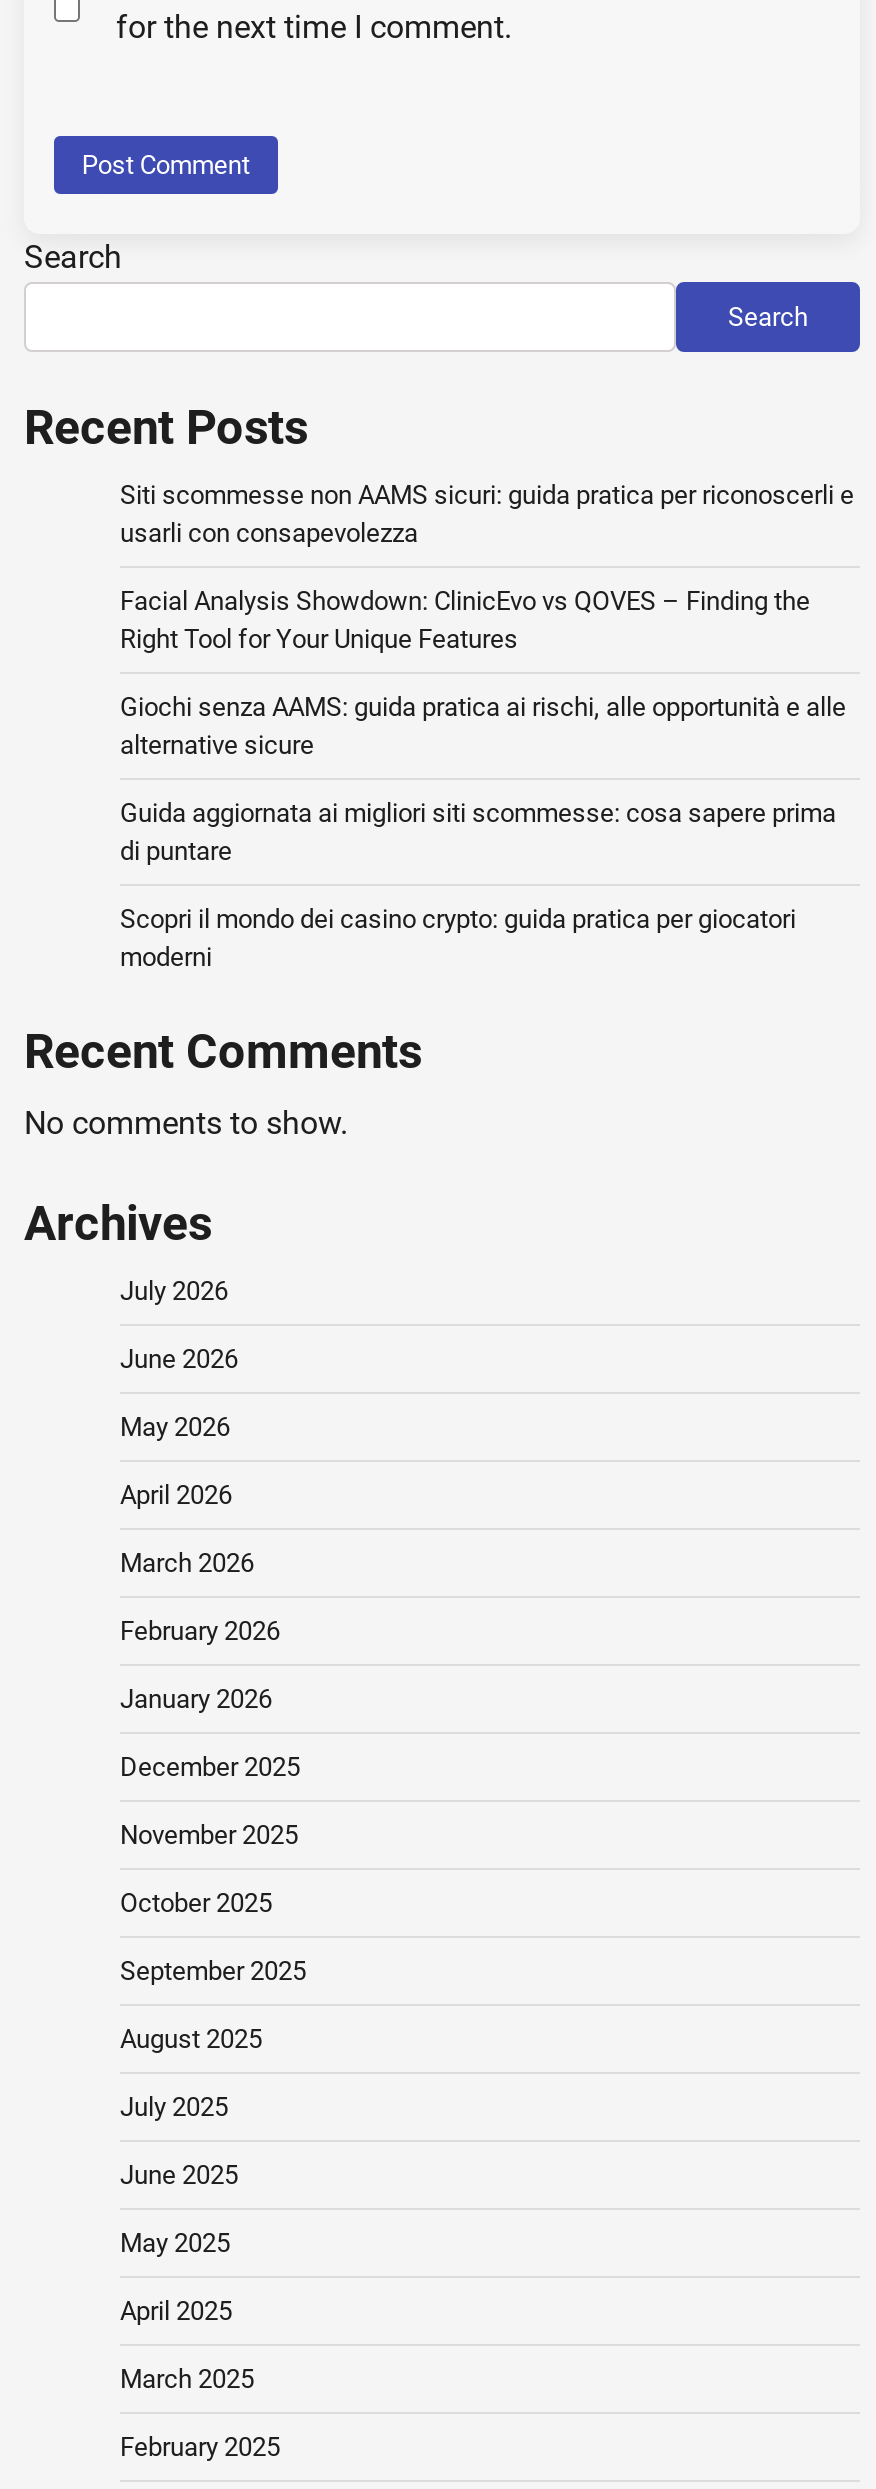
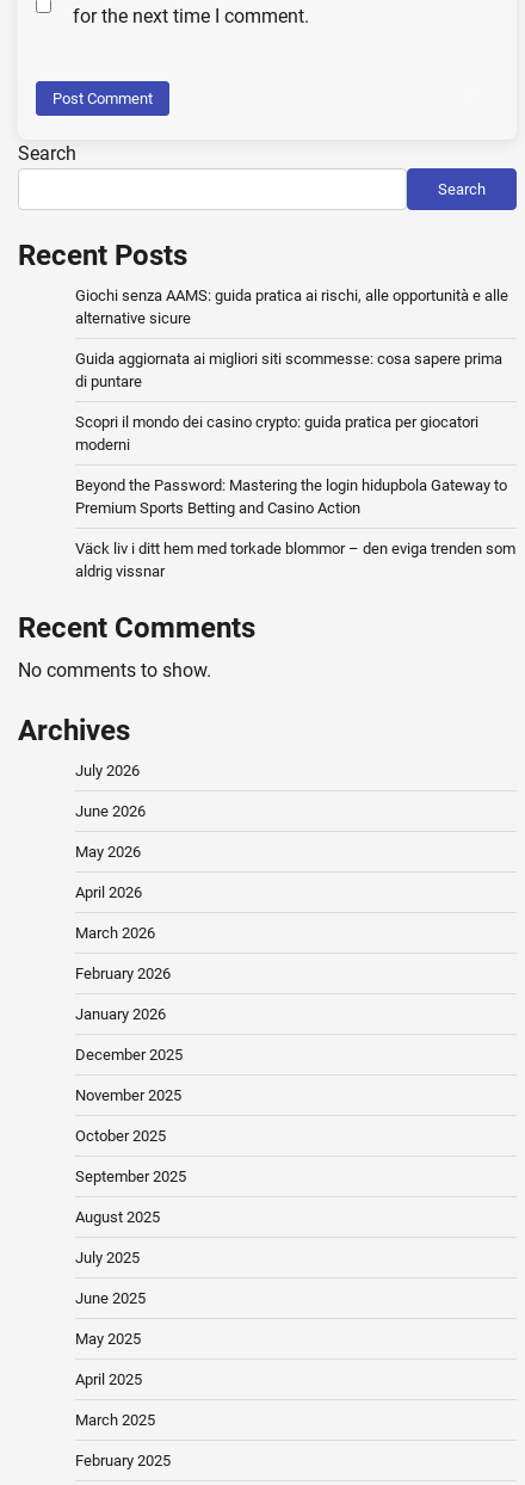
- Siti scommesse non AAMS sicuri: guida pratica per riconoscerli e
- usarli con consapevolezza
- Facial Analysis Showdown: ClinicEvo vs QOVES – Finding the
- Right Tool for Your Unique Features

moved up: Giochi senza AAMS: guida pratica ai rischi, alle opportunità e alle | alternative sicure | Guida aggiornata ai migliori siti scommesse: cosa sapere prima | di puntare | Scopri il mondo dei casino crypto: guida pratica per giocatori | moderni

+ Beyond the Password: Mastering the login hidupbola Gateway to
+ Premium Sports Betting and Casino Action
+ Väck liv i ditt hem med torkade blommor – den eviga trenden som
+ aldrig vissnar
